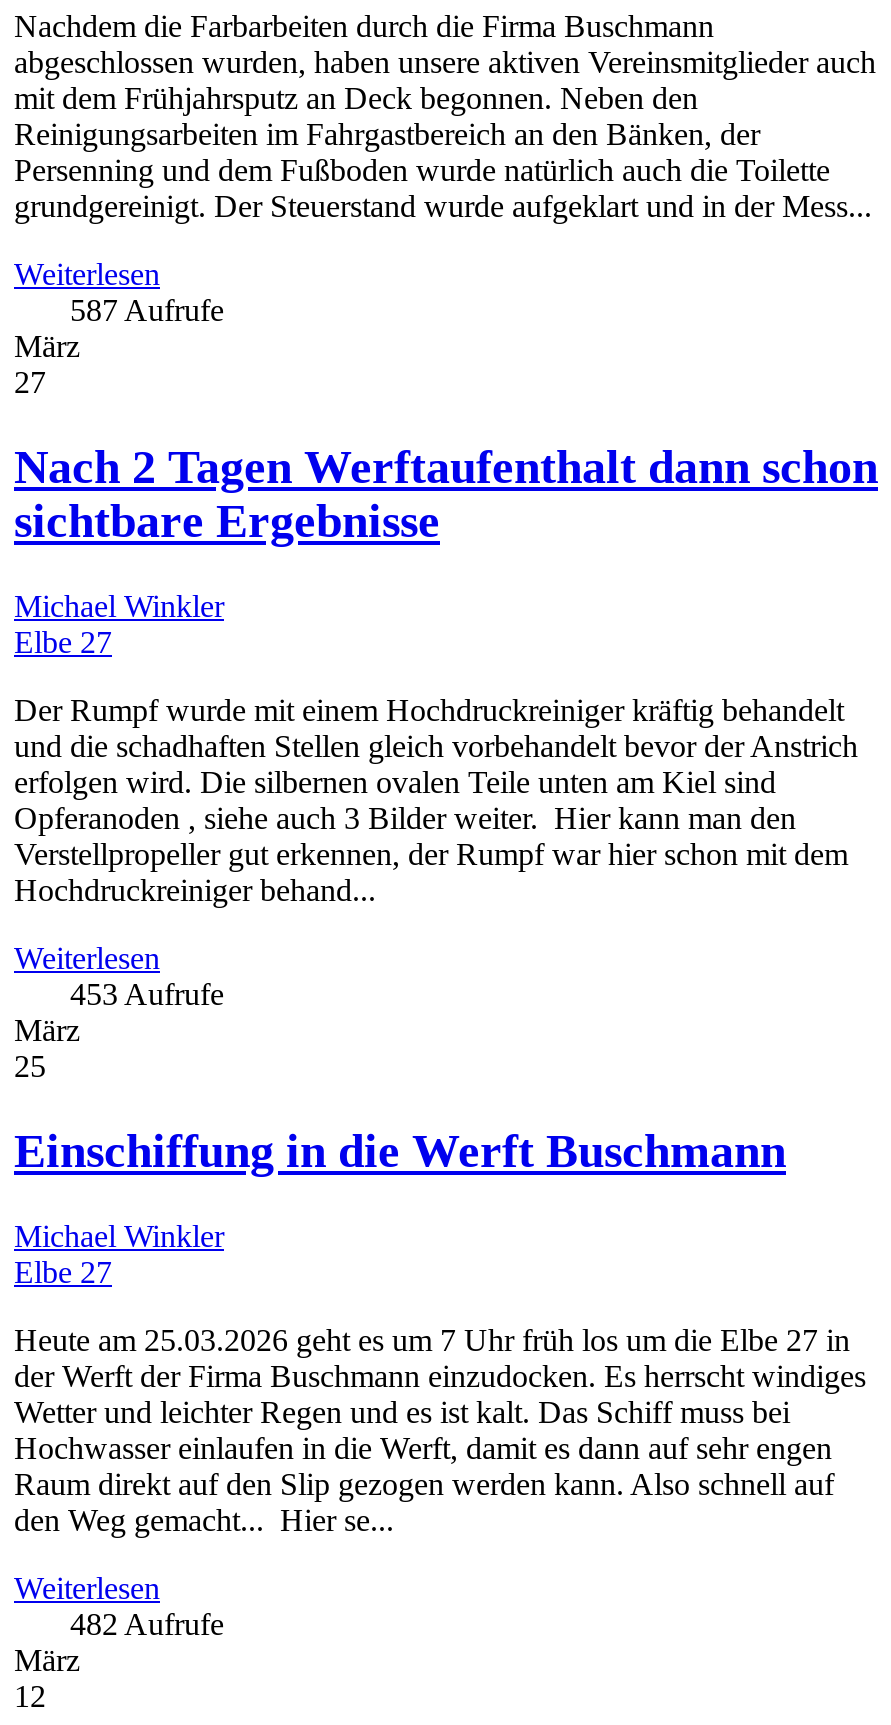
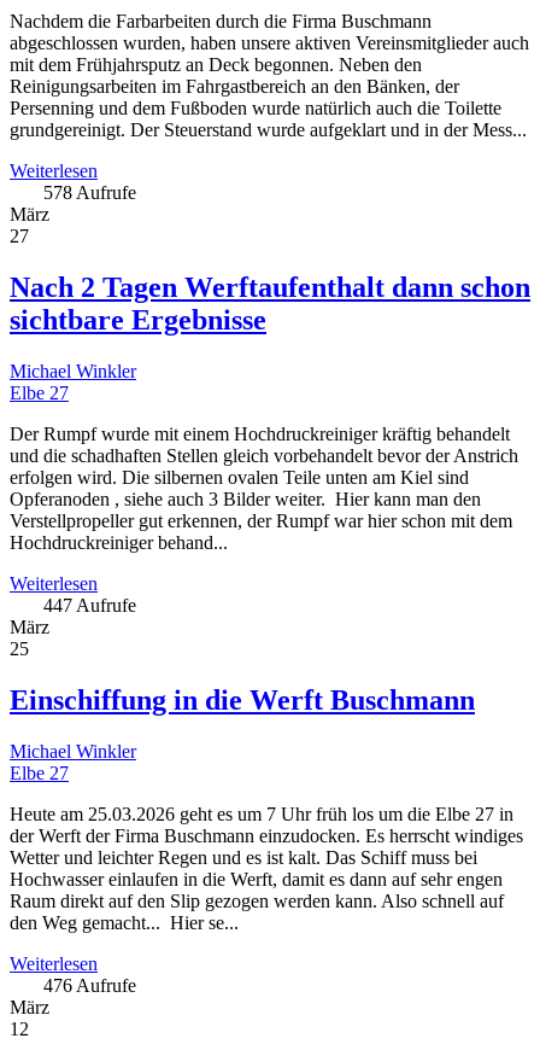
- 587 Aufrufe
+ 578 Aufrufe

- 453 Aufrufe
+ 447 Aufrufe

- 482 Aufrufe
+ 476 Aufrufe
